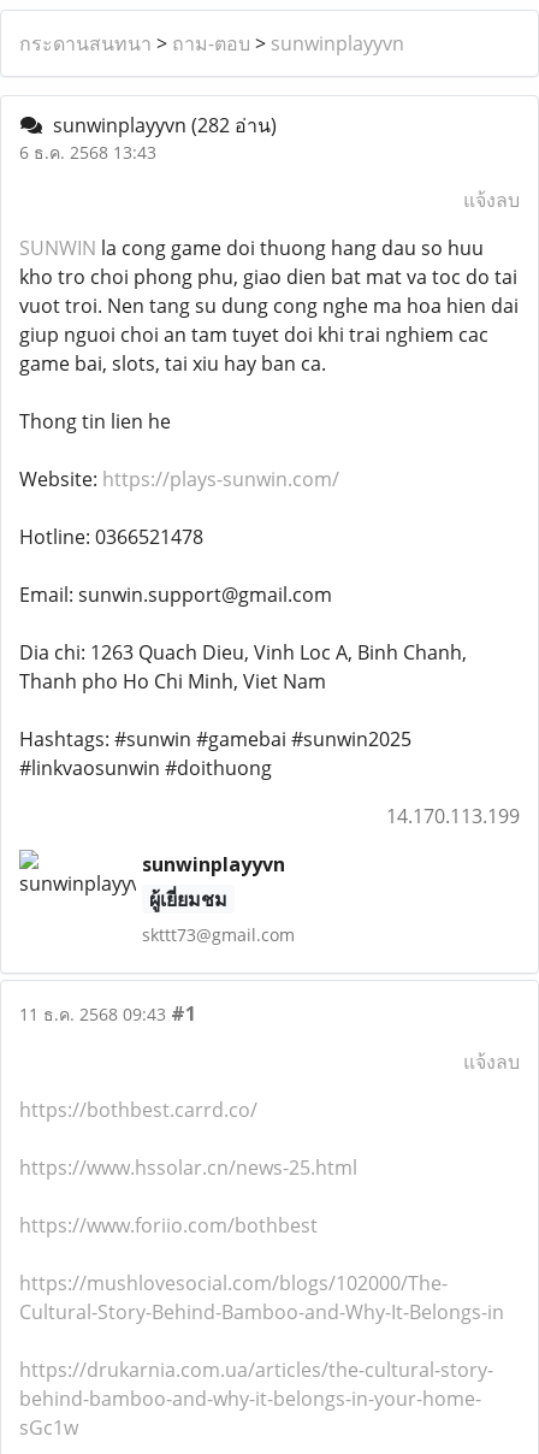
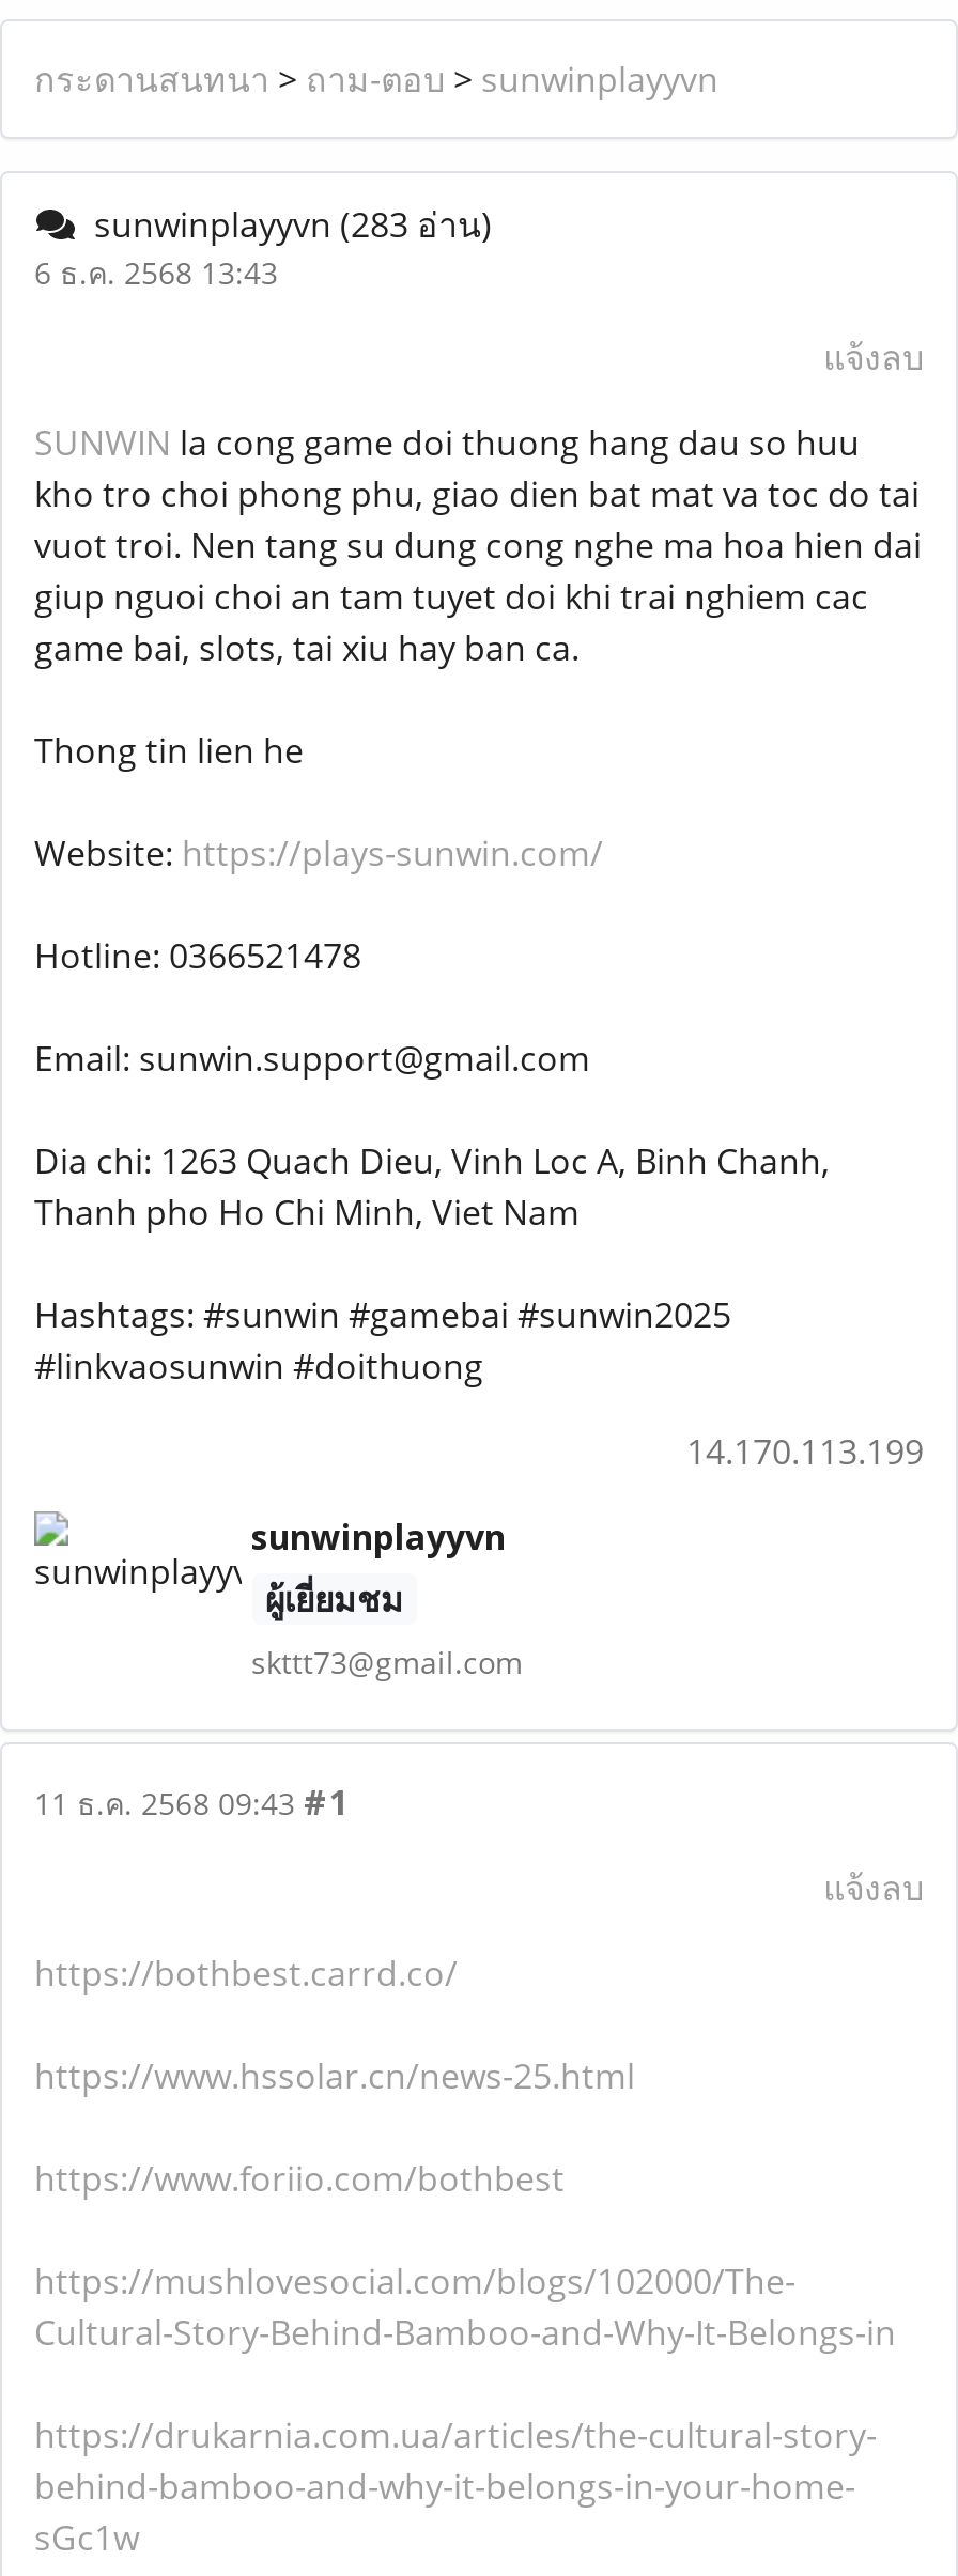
- sunwinplayyvn (282 อ่าน)
+ sunwinplayyvn (283 อ่าน)
